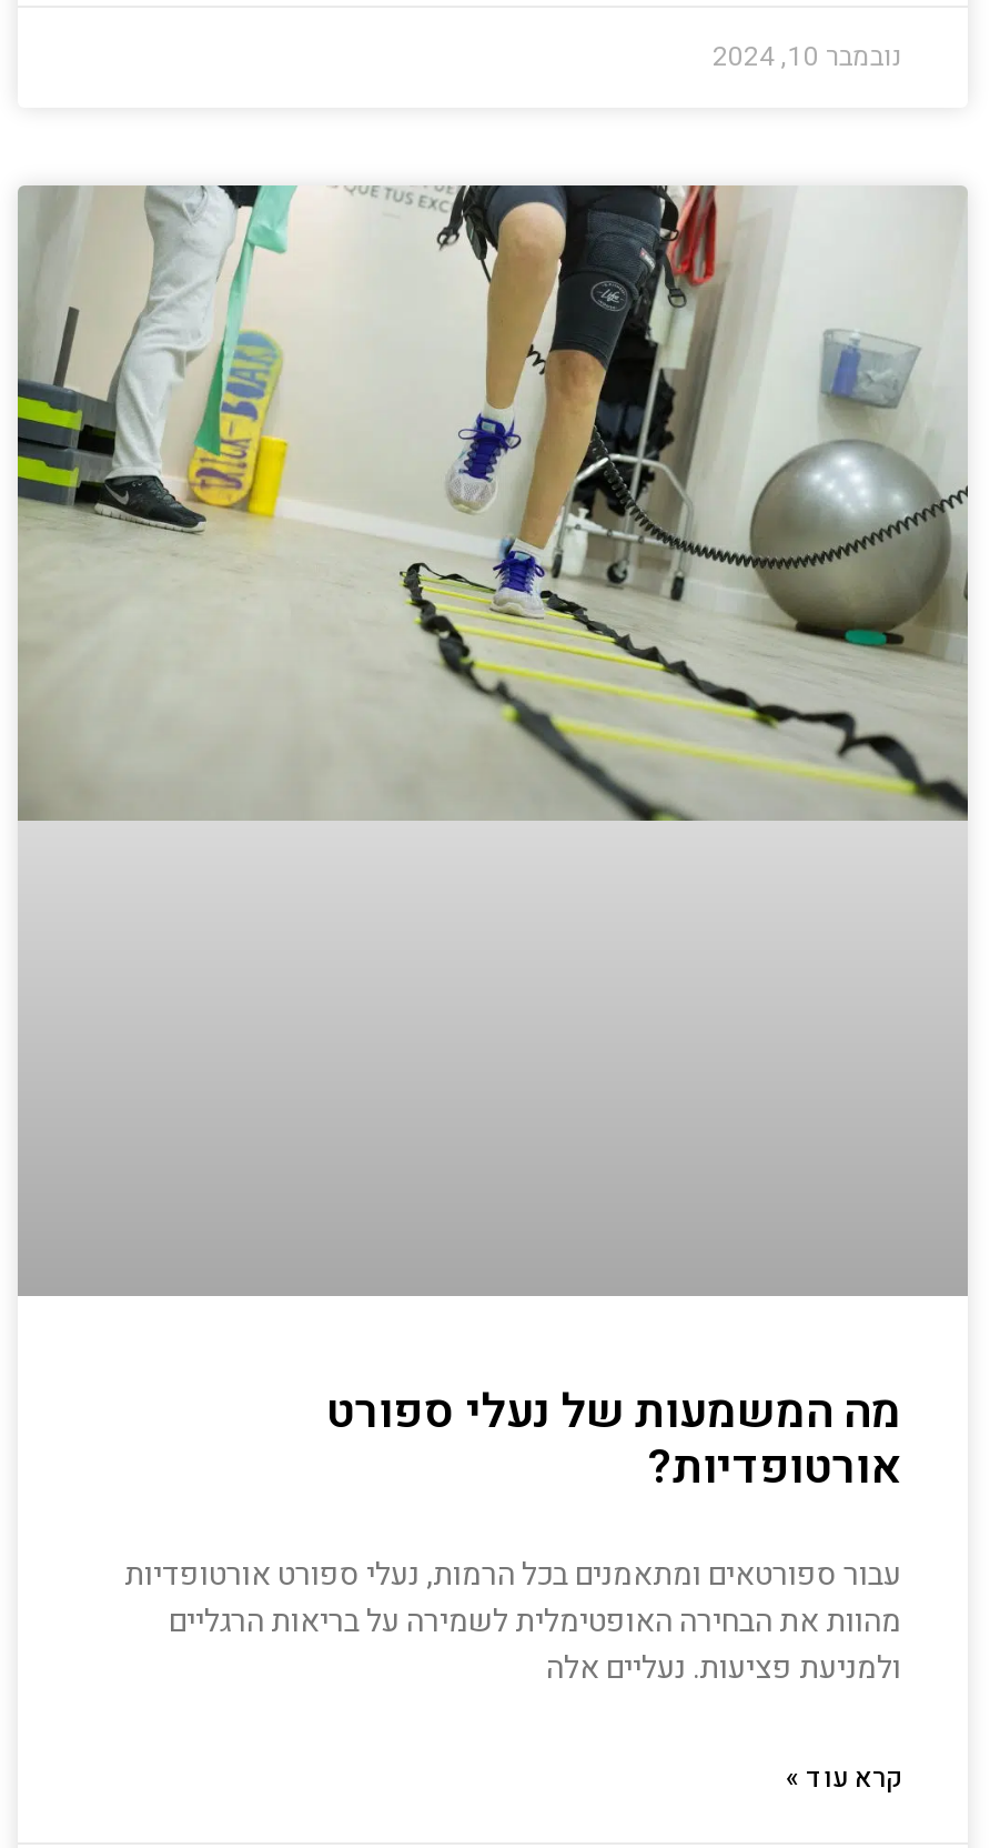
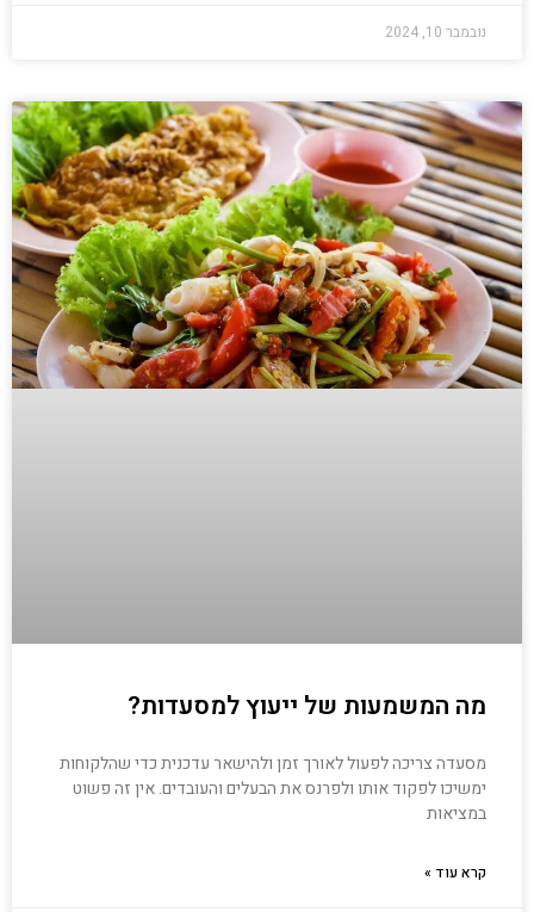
- [image]
+ [image]

- מה המשמעות של נעלי ספורט
- אורטופדיות?
+ מה המשמעות של ייעוץ למסעדות?

- עבור ספורטאים ומתאמנים בכל הרמות, נעלי ספורט אורטופדיות
- מהוות את הבחירה האופטימלית לשמירה על בריאות הרגליים
- ולמניעת פציעות. נעליים אלה
+ מסעדה צריכה לפעול לאורך זמן ולהישאר עדכנית כדי שהלקוחות
+ ימשיכו לפקוד אותו ולפרנס את הבעלים והעובדים. אין זה פשוט
+ במציאות
